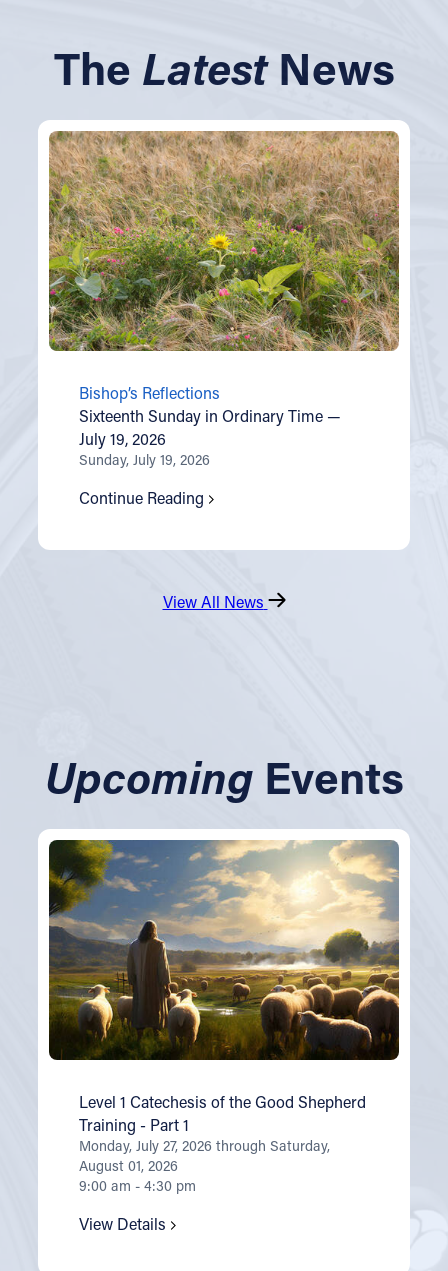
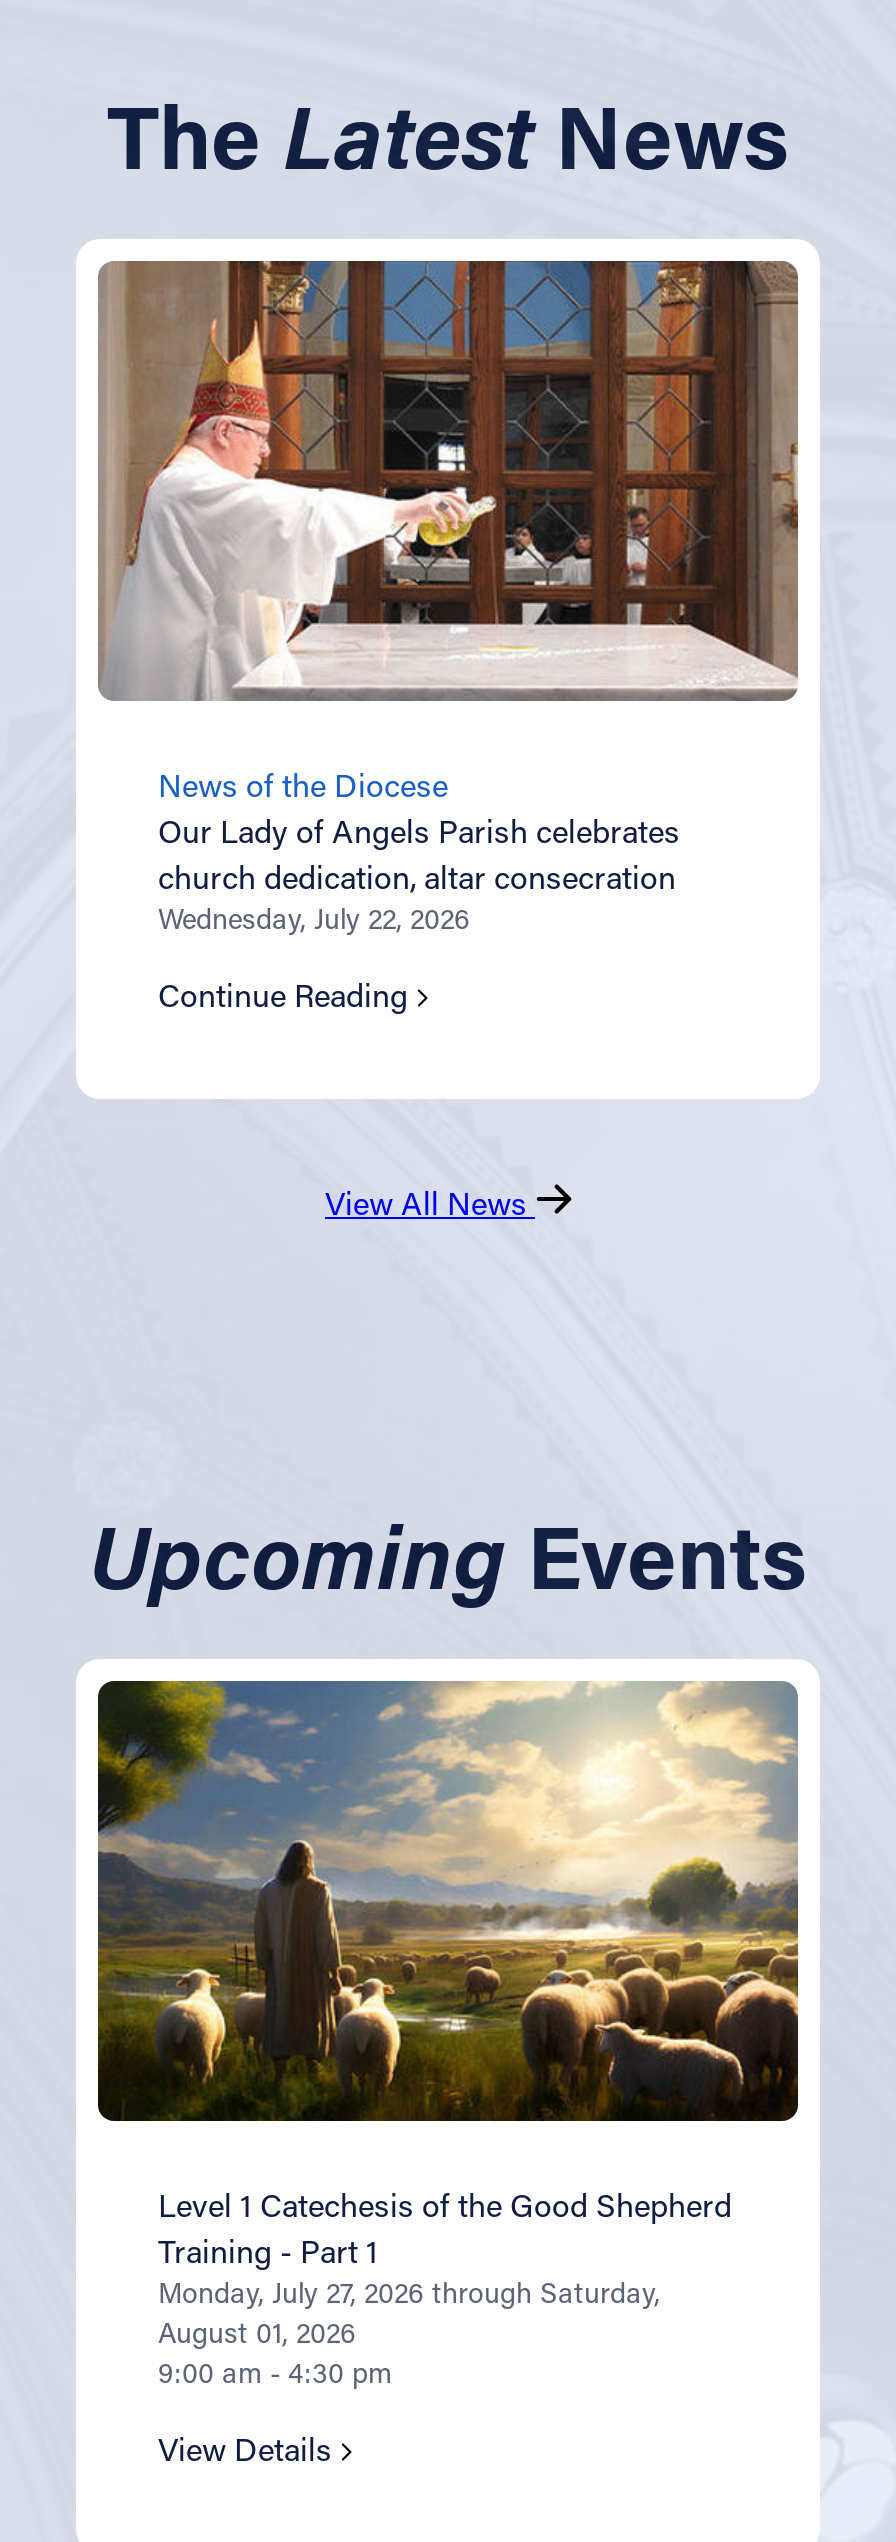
- [image]
- Bishop’s Reflections
- Sixteenth Sunday in Ordinary Time —
- July 19, 2026
- Sunday, July 19, 2026
+ [image]
+ News of the Diocese
+ Our Lady of Angels Parish celebrates
+ church dedication, altar consecration
+ Wednesday, July 22, 2026
